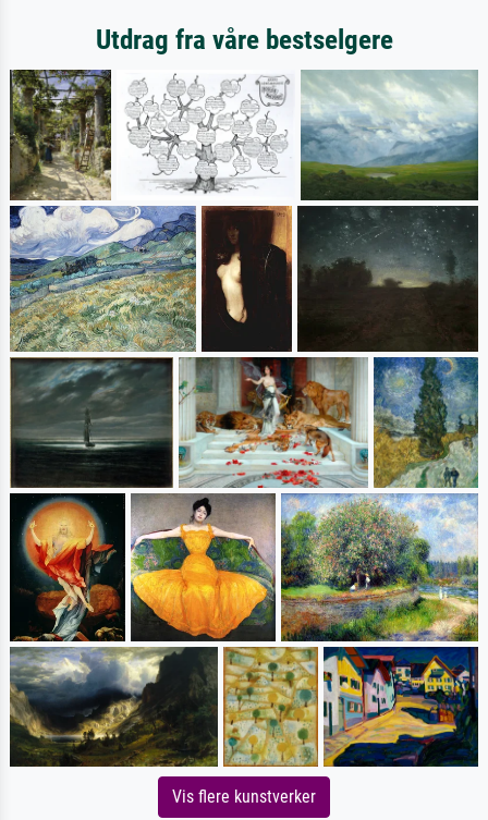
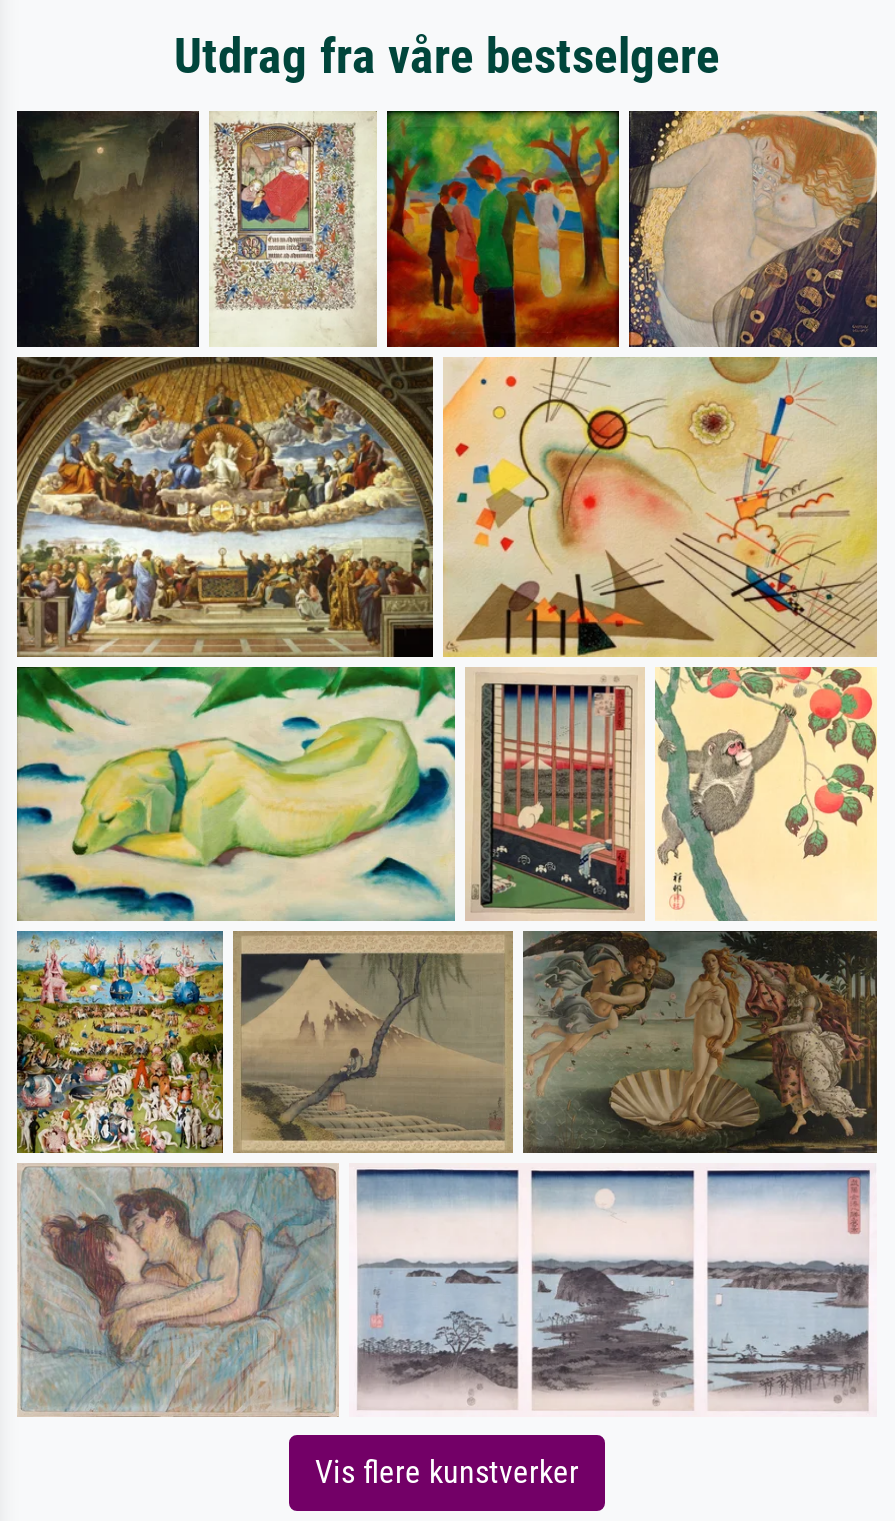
- [image]
+ [image]
